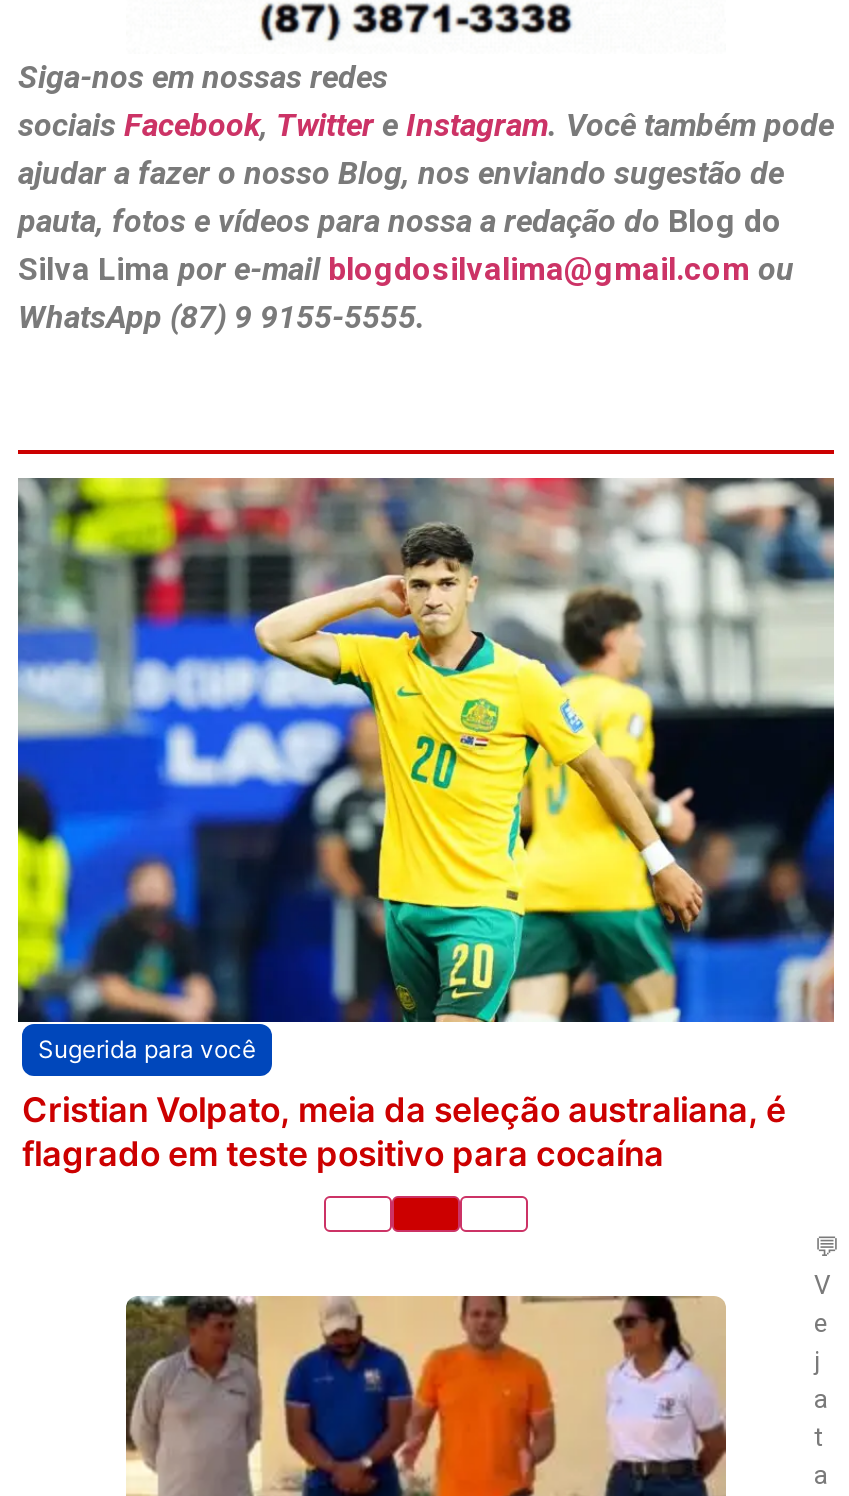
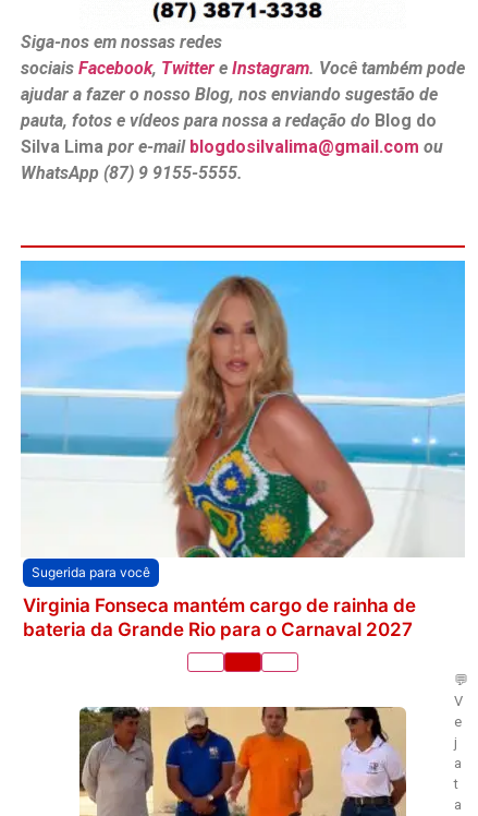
- [image]
- Cristian Volpato, meia da seleção australiana, é
- flagrado em teste positivo para cocaína
+ [image]
+ Virginia Fonseca mantém cargo de rainha de
+ bateria da Grande Rio para o Carnaval 2027
